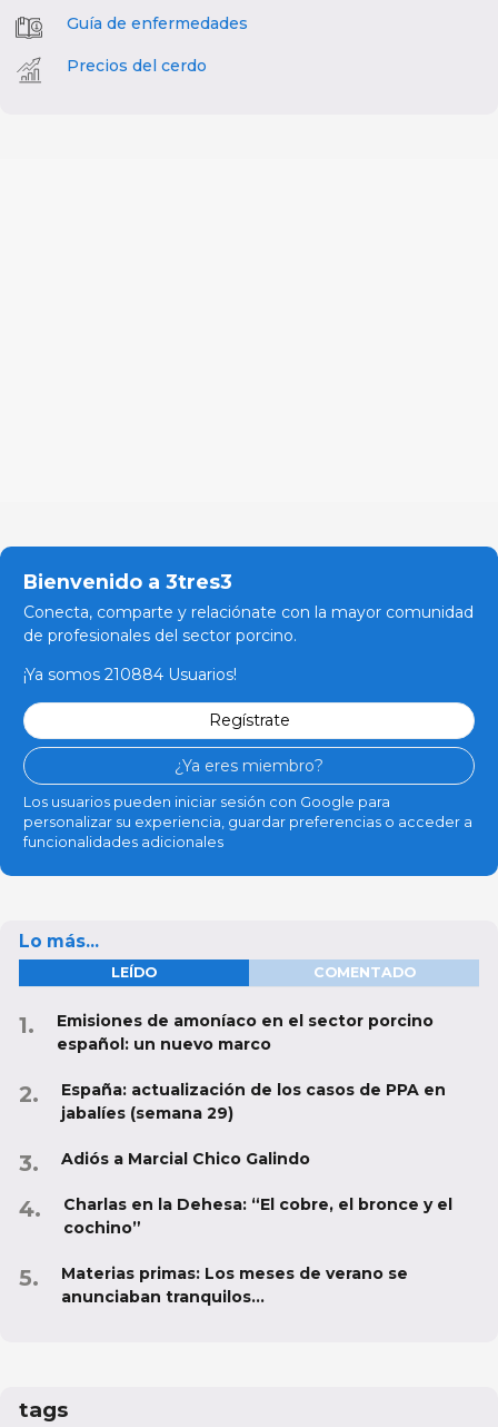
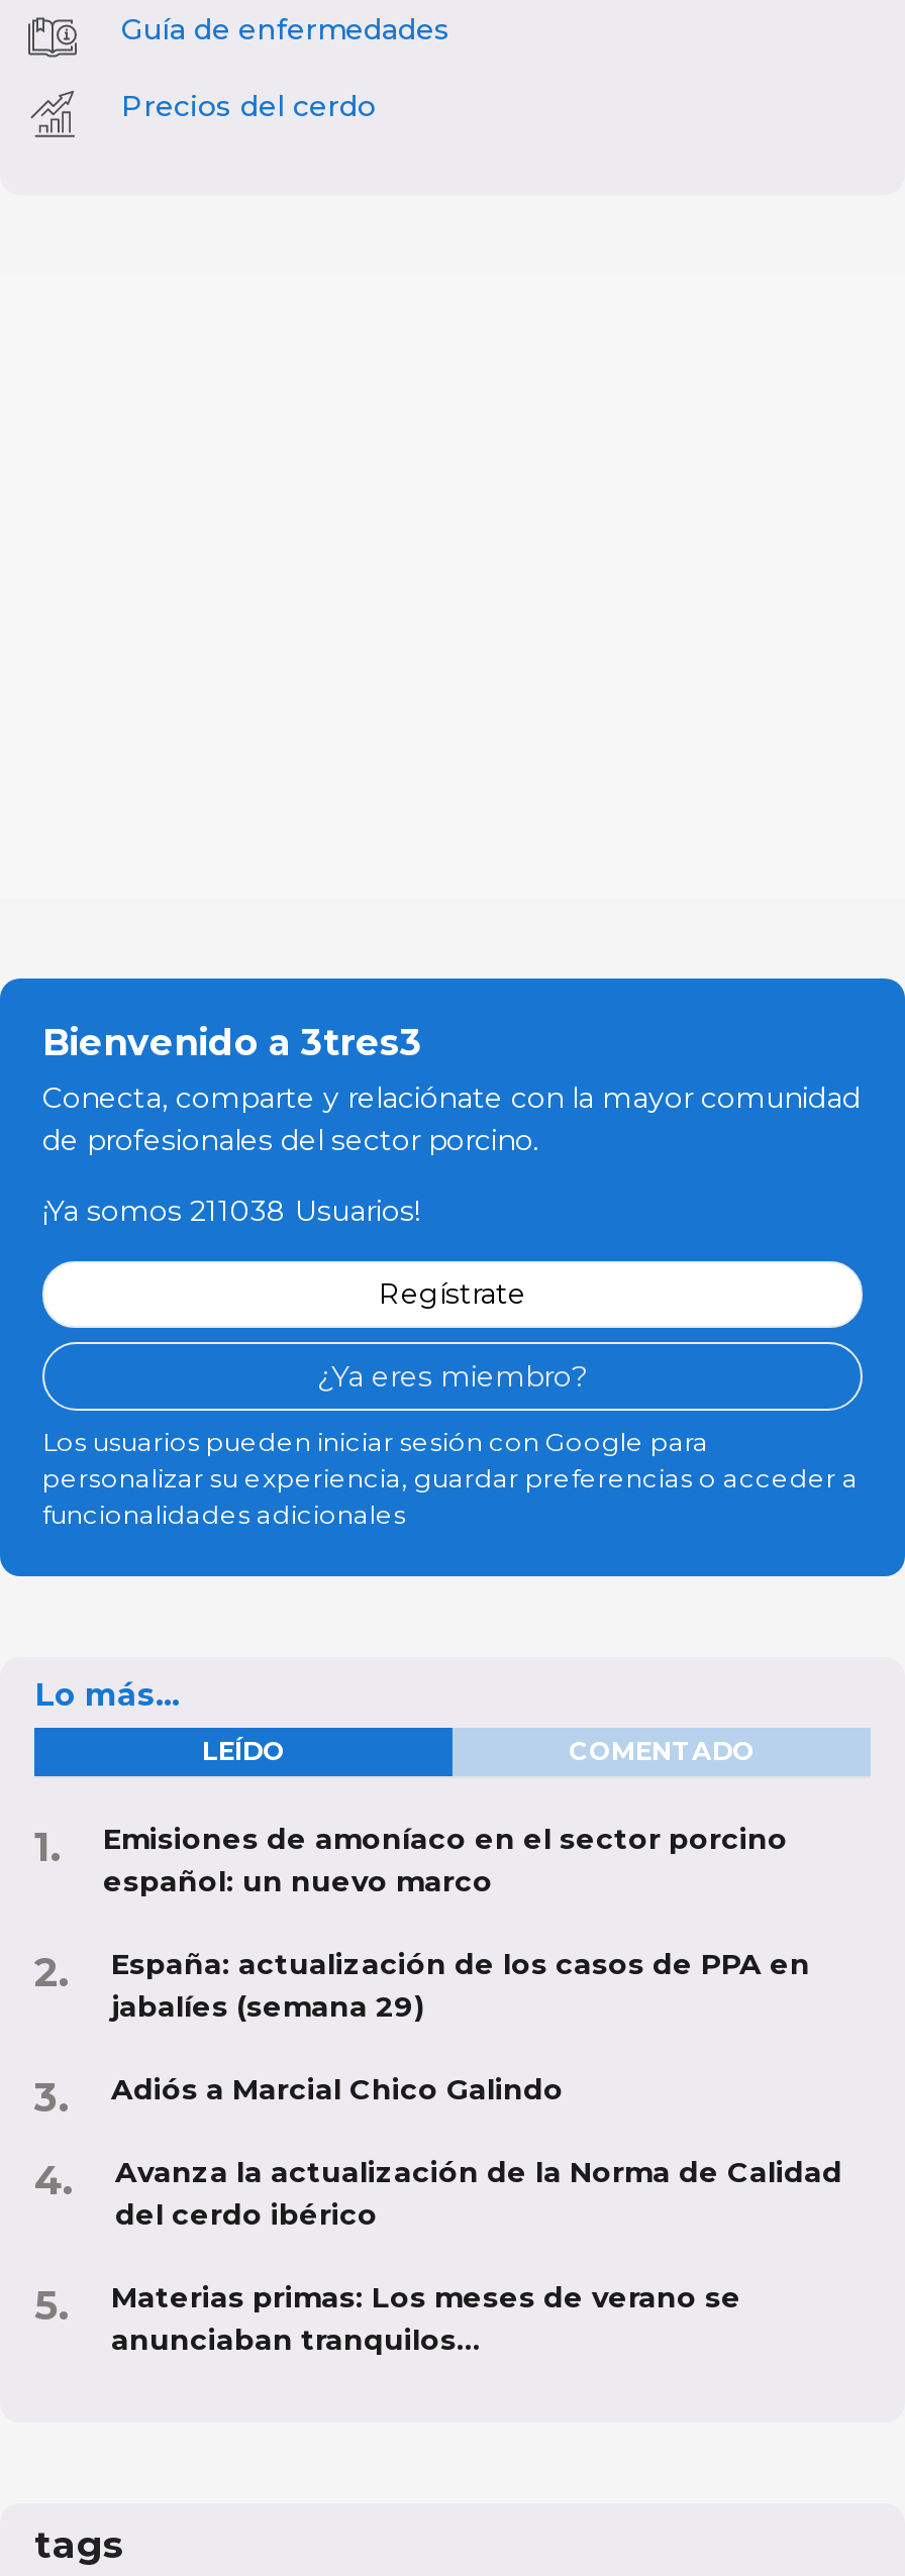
- ¡Ya somos 210884 Usuarios!
+ ¡Ya somos 211038 Usuarios!

- Charlas en la Dehesa: “El cobre, el bronce y el
- cochino”
+ Avanza la actualización de la Norma de Calidad
+ del cerdo ibérico
